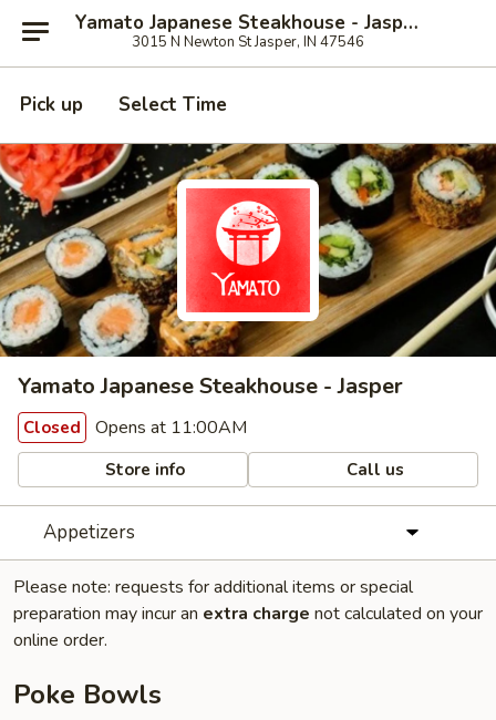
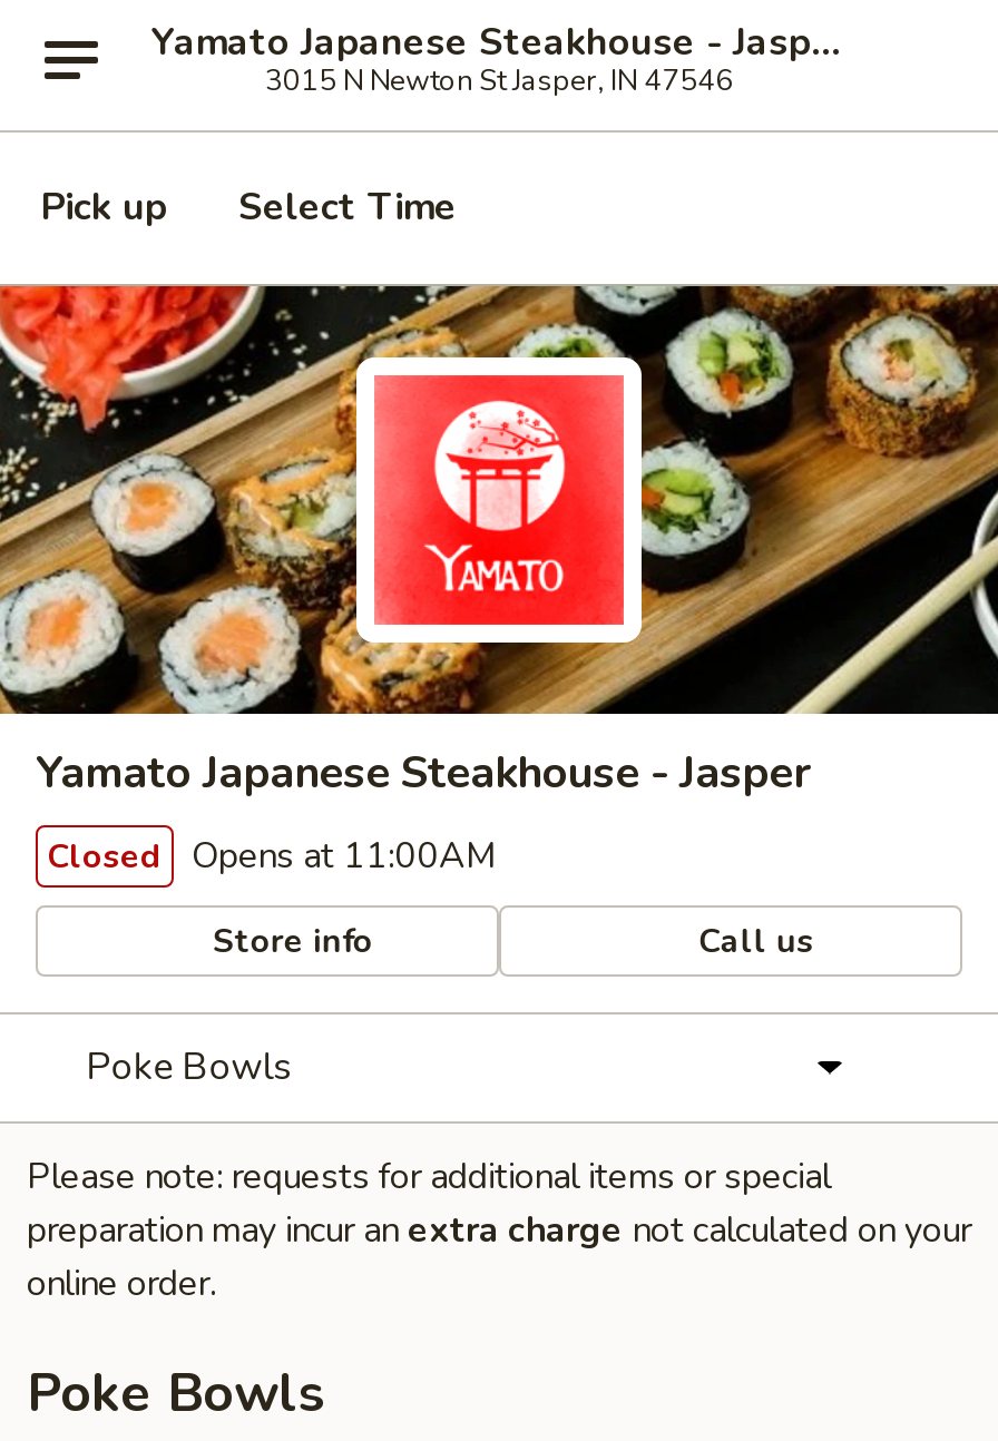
- Appetizers
+ Poke Bowls
